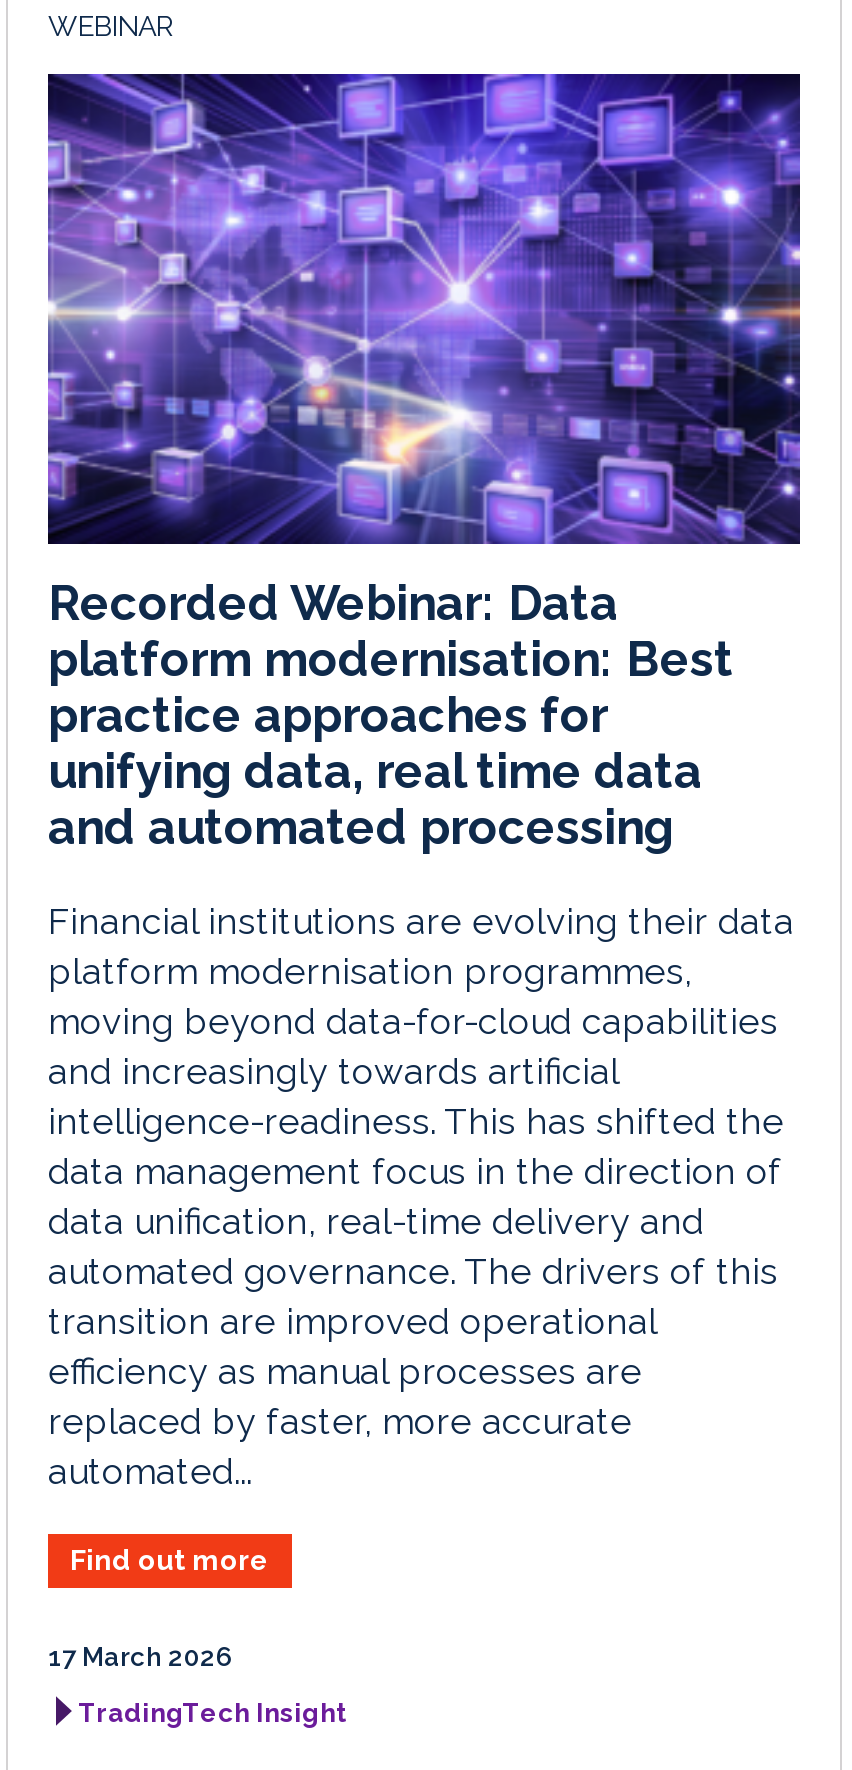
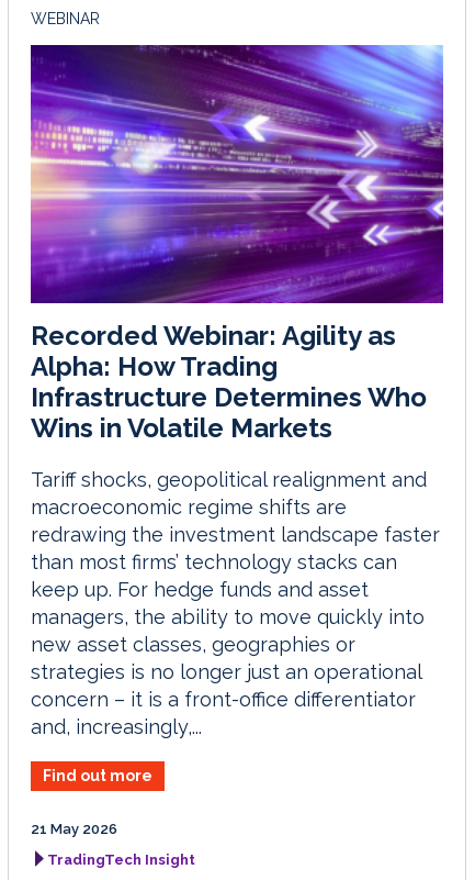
- [image]
- Recorded Webinar: Data
- platform modernisation: Best
- practice approaches for
- unifying data, real time data
- and automated processing
+ [image]
+ Recorded Webinar: Agility as
+ Alpha: How Trading
+ Infrastructure Determines Who
+ Wins in Volatile Markets

- Financial institutions are evolving their data
- platform modernisation programmes,
- moving beyond data-for-cloud capabilities
- and increasingly towards artificial
- intelligence-readiness. This has shifted the
- data management focus in the direction of
- data unification, real-time delivery and
- automated governance. The drivers of this
- transition are improved operational
- efficiency as manual processes are
- replaced by faster, more accurate
- automated...
+ Tariff shocks, geopolitical realignment and
+ macroeconomic regime shifts are
+ redrawing the investment landscape faster
+ than most firms’ technology stacks can
+ keep up. For hedge funds and asset
+ managers, the ability to move quickly into
+ new asset classes, geographies or
+ strategies is no longer just an operational
+ concern – it is a front-office differentiator
+ and, increasingly,...

- 17 March 2026
+ 21 May 2026
